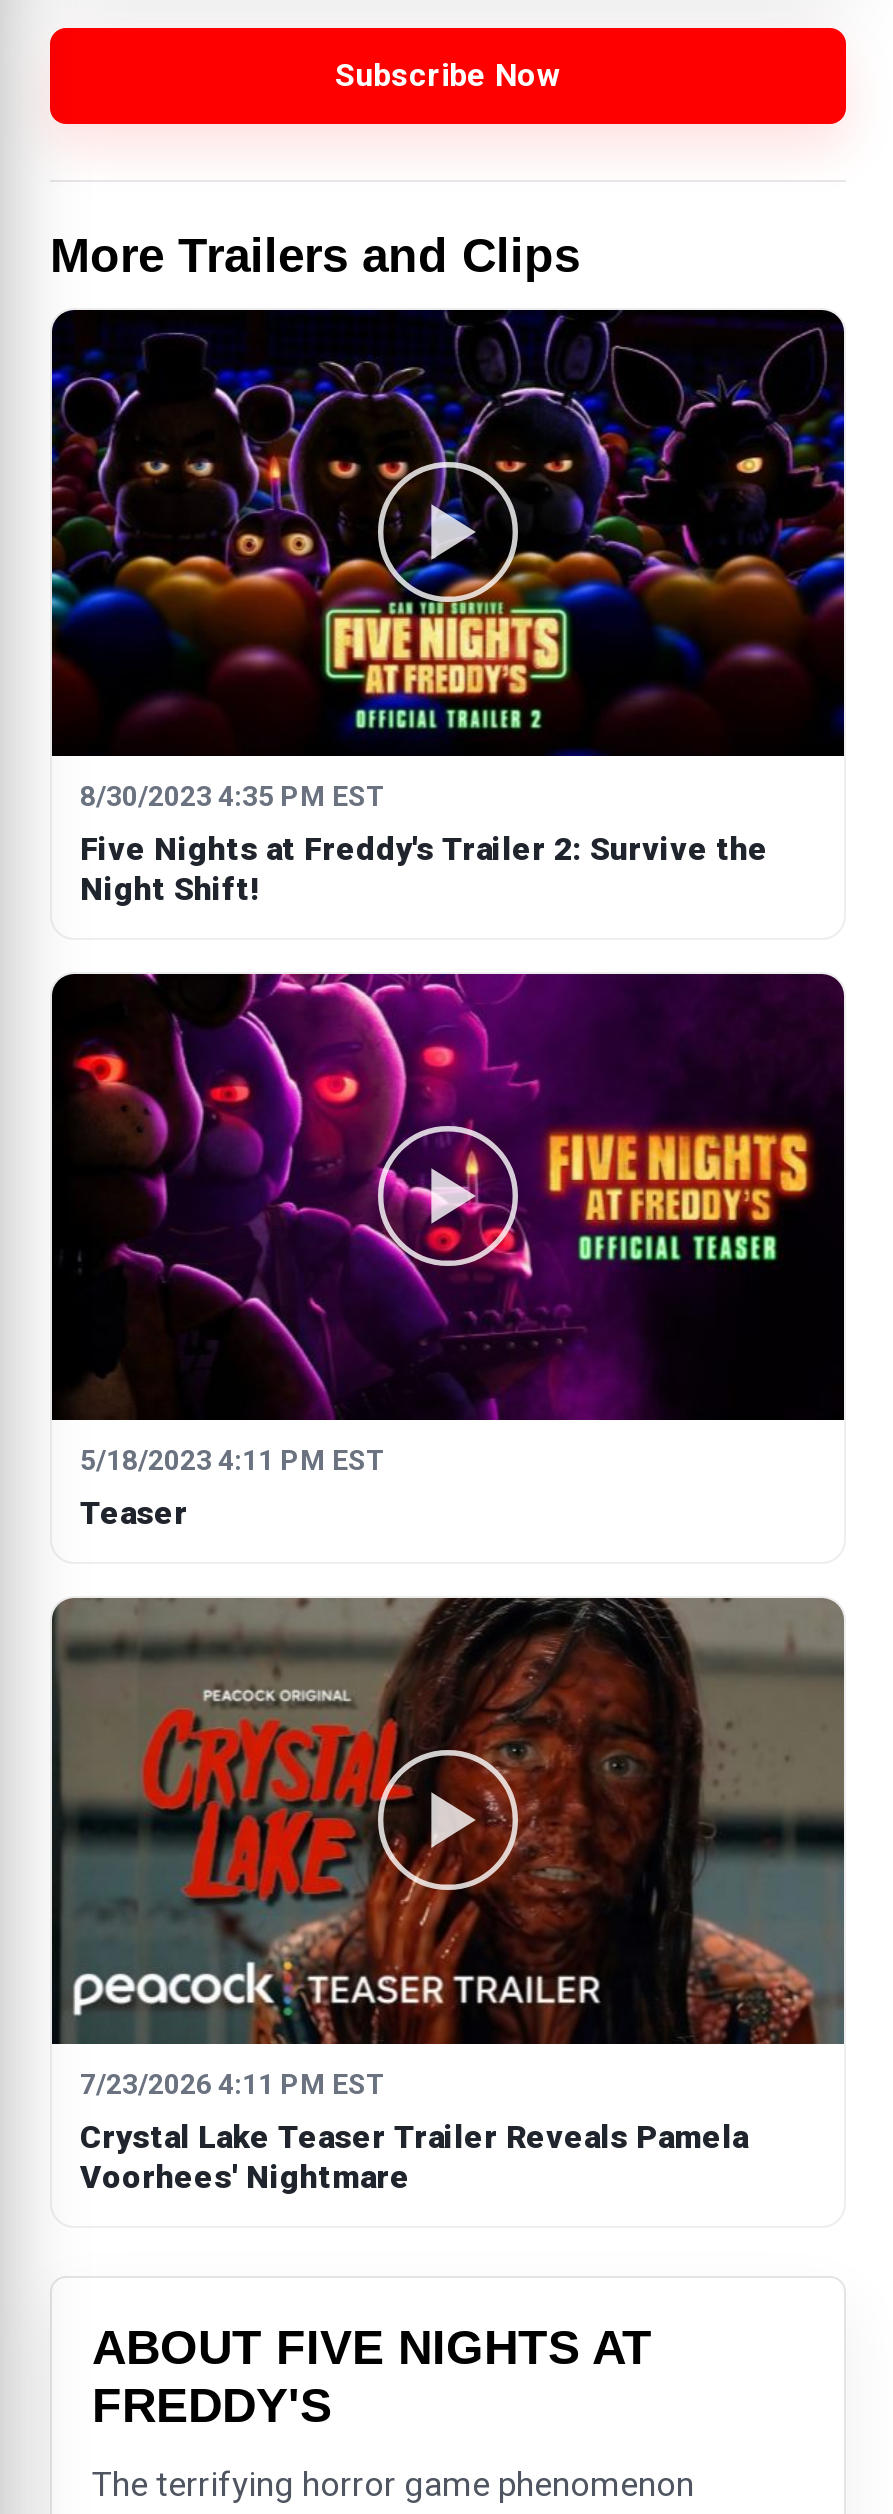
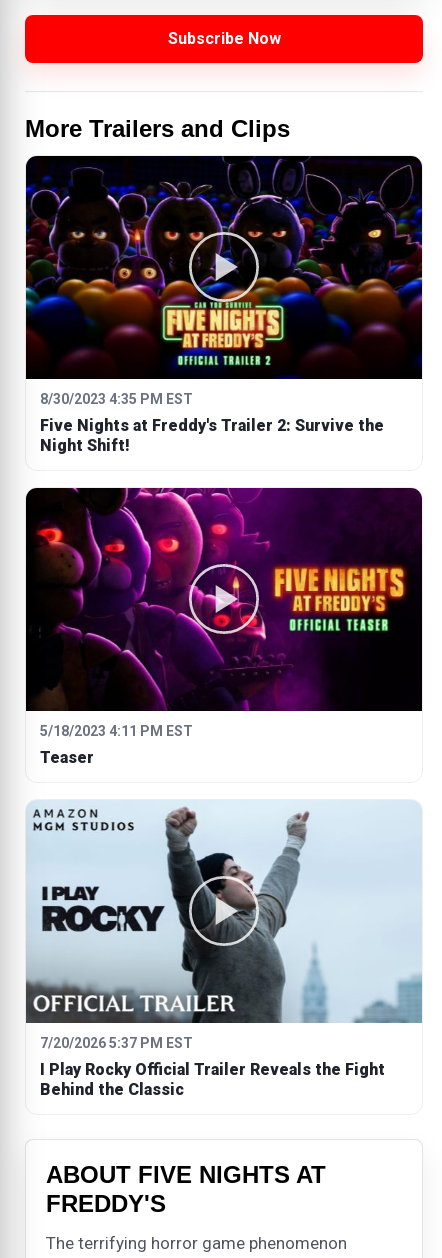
- [image]
- 7/23/2026 4:11 PM EST
+ [image]
+ 7/20/2026 5:37 PM EST

- Crystal Lake Teaser Trailer Reveals Pamela
- Voorhees' Nightmare
+ I Play Rocky Official Trailer Reveals the Fight
+ Behind the Classic
